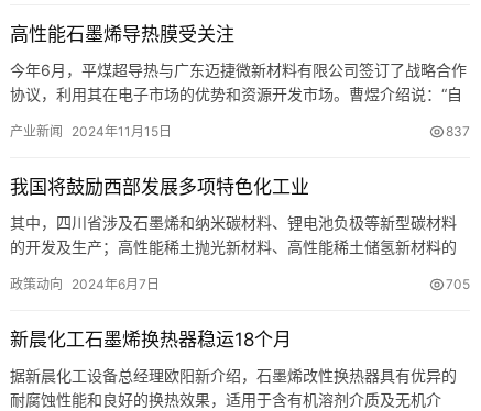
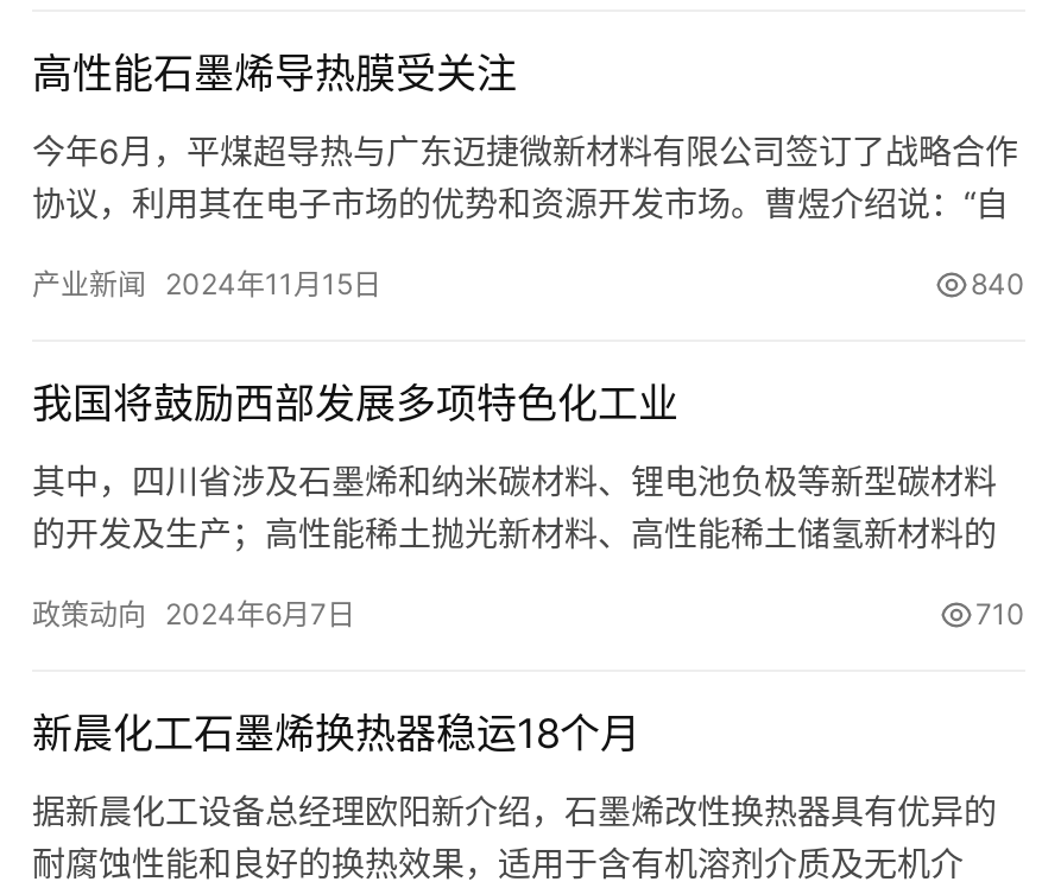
- 837
+ 840

- 705
+ 710
